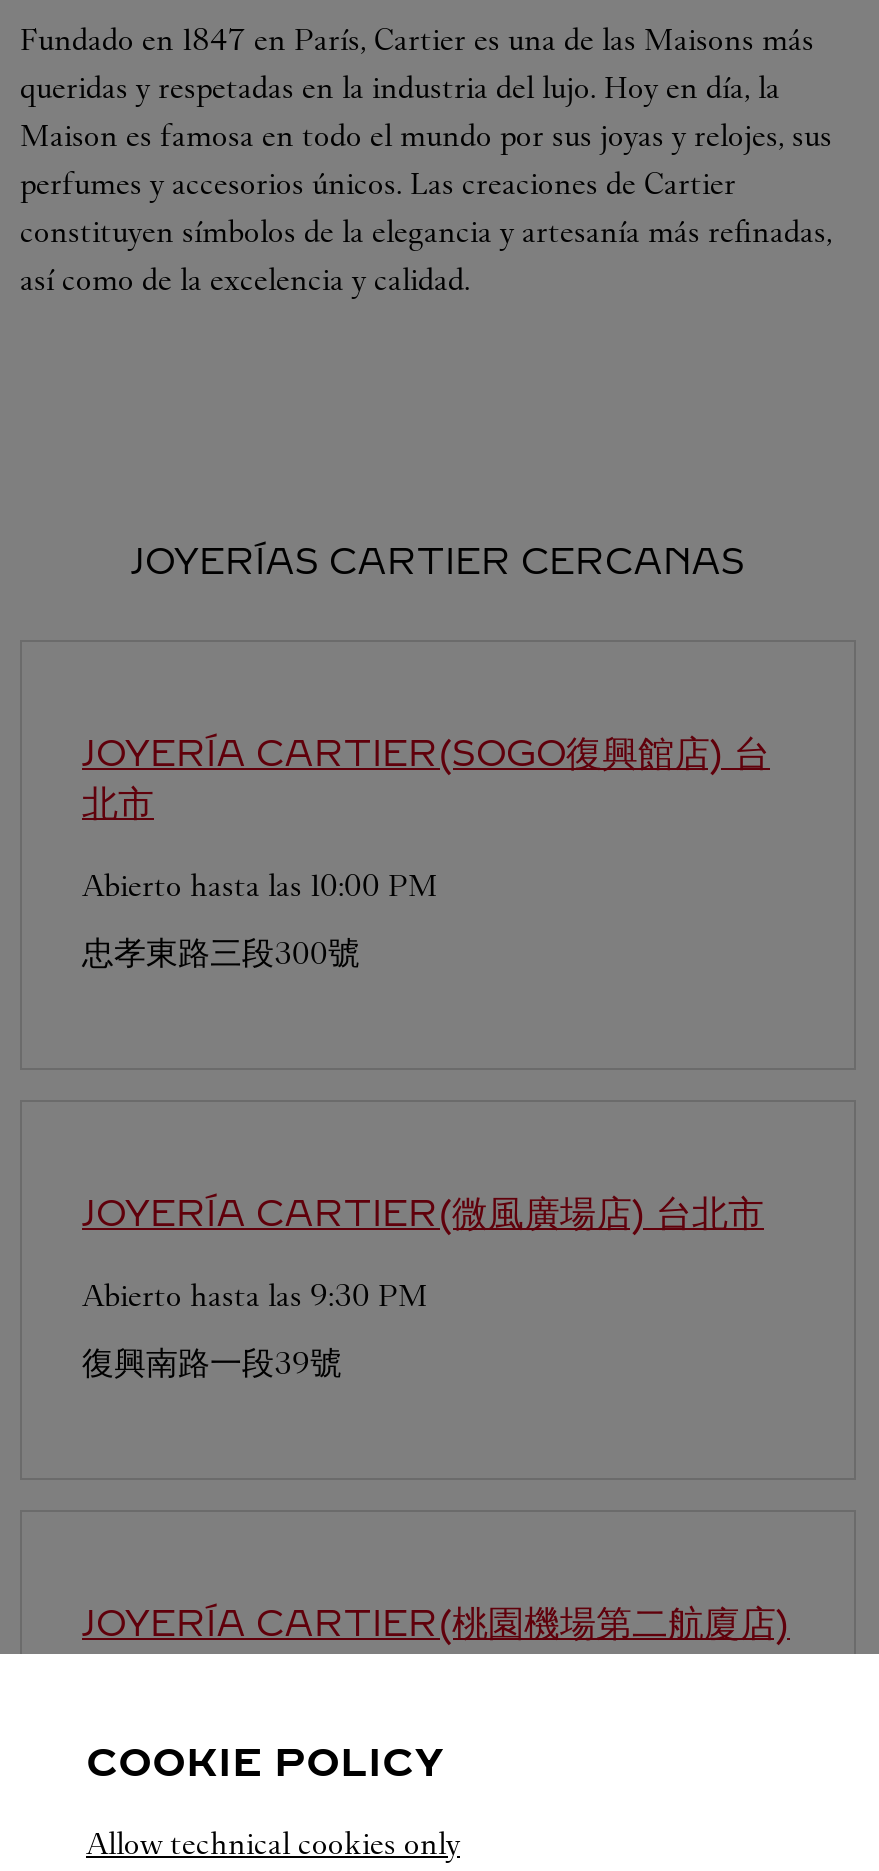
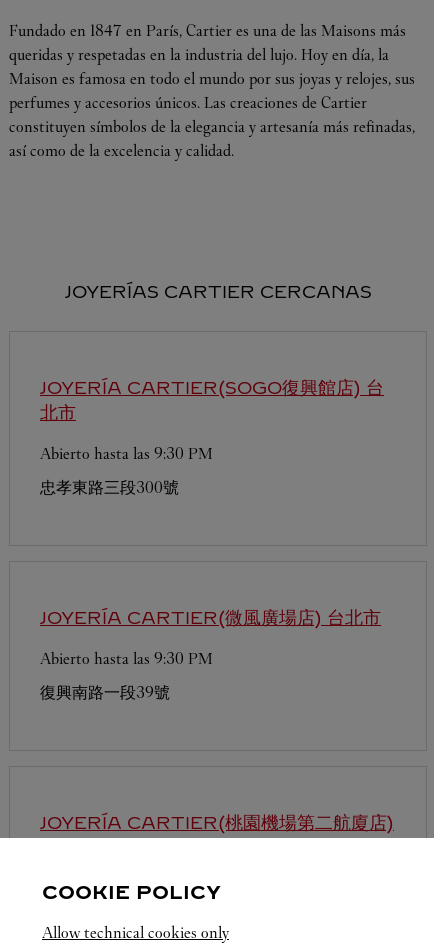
- Abierto hasta las 10:00 PM
+ Abierto hasta las 9:30 PM
